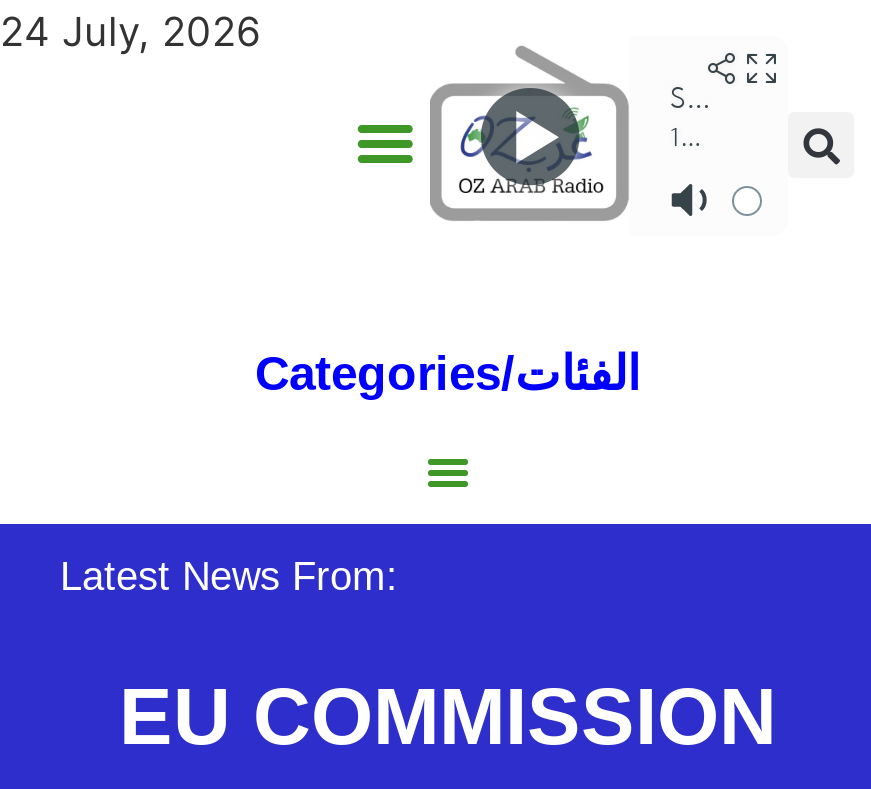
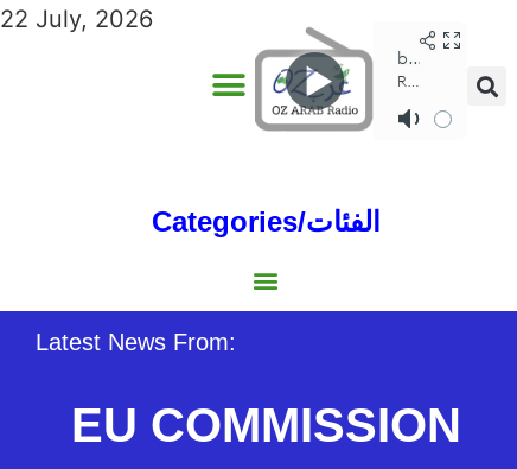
- 24 July, 2026
+ 22 July, 2026
